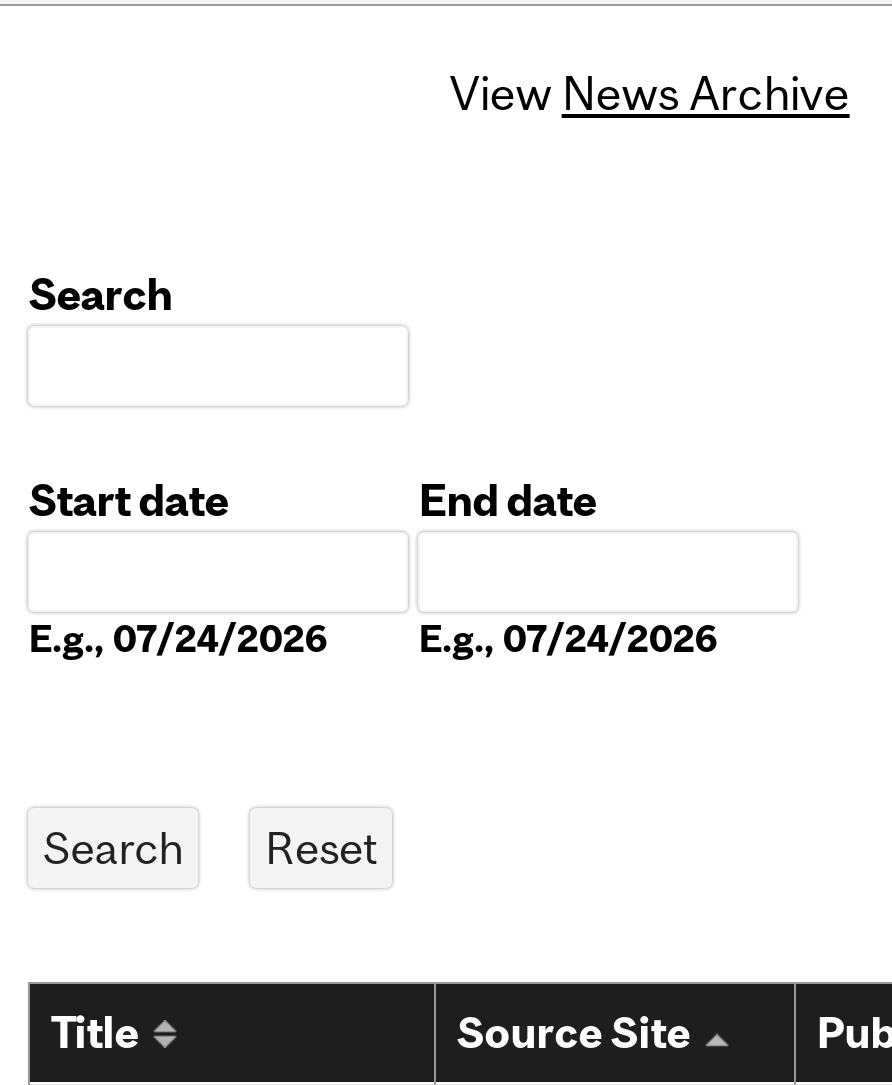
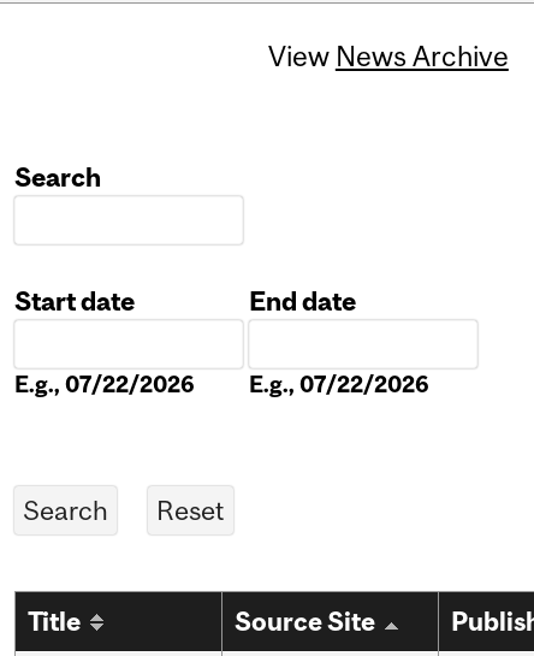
- E.g., 07/24/2026
+ E.g., 07/22/2026

- E.g., 07/24/2026
+ E.g., 07/22/2026
